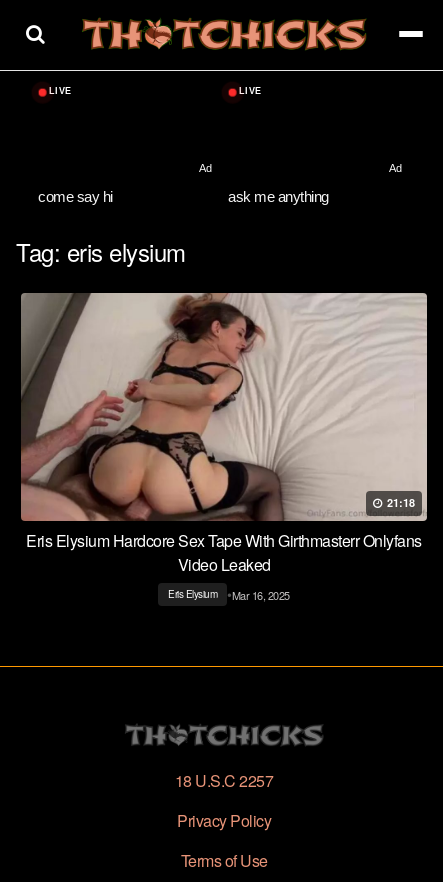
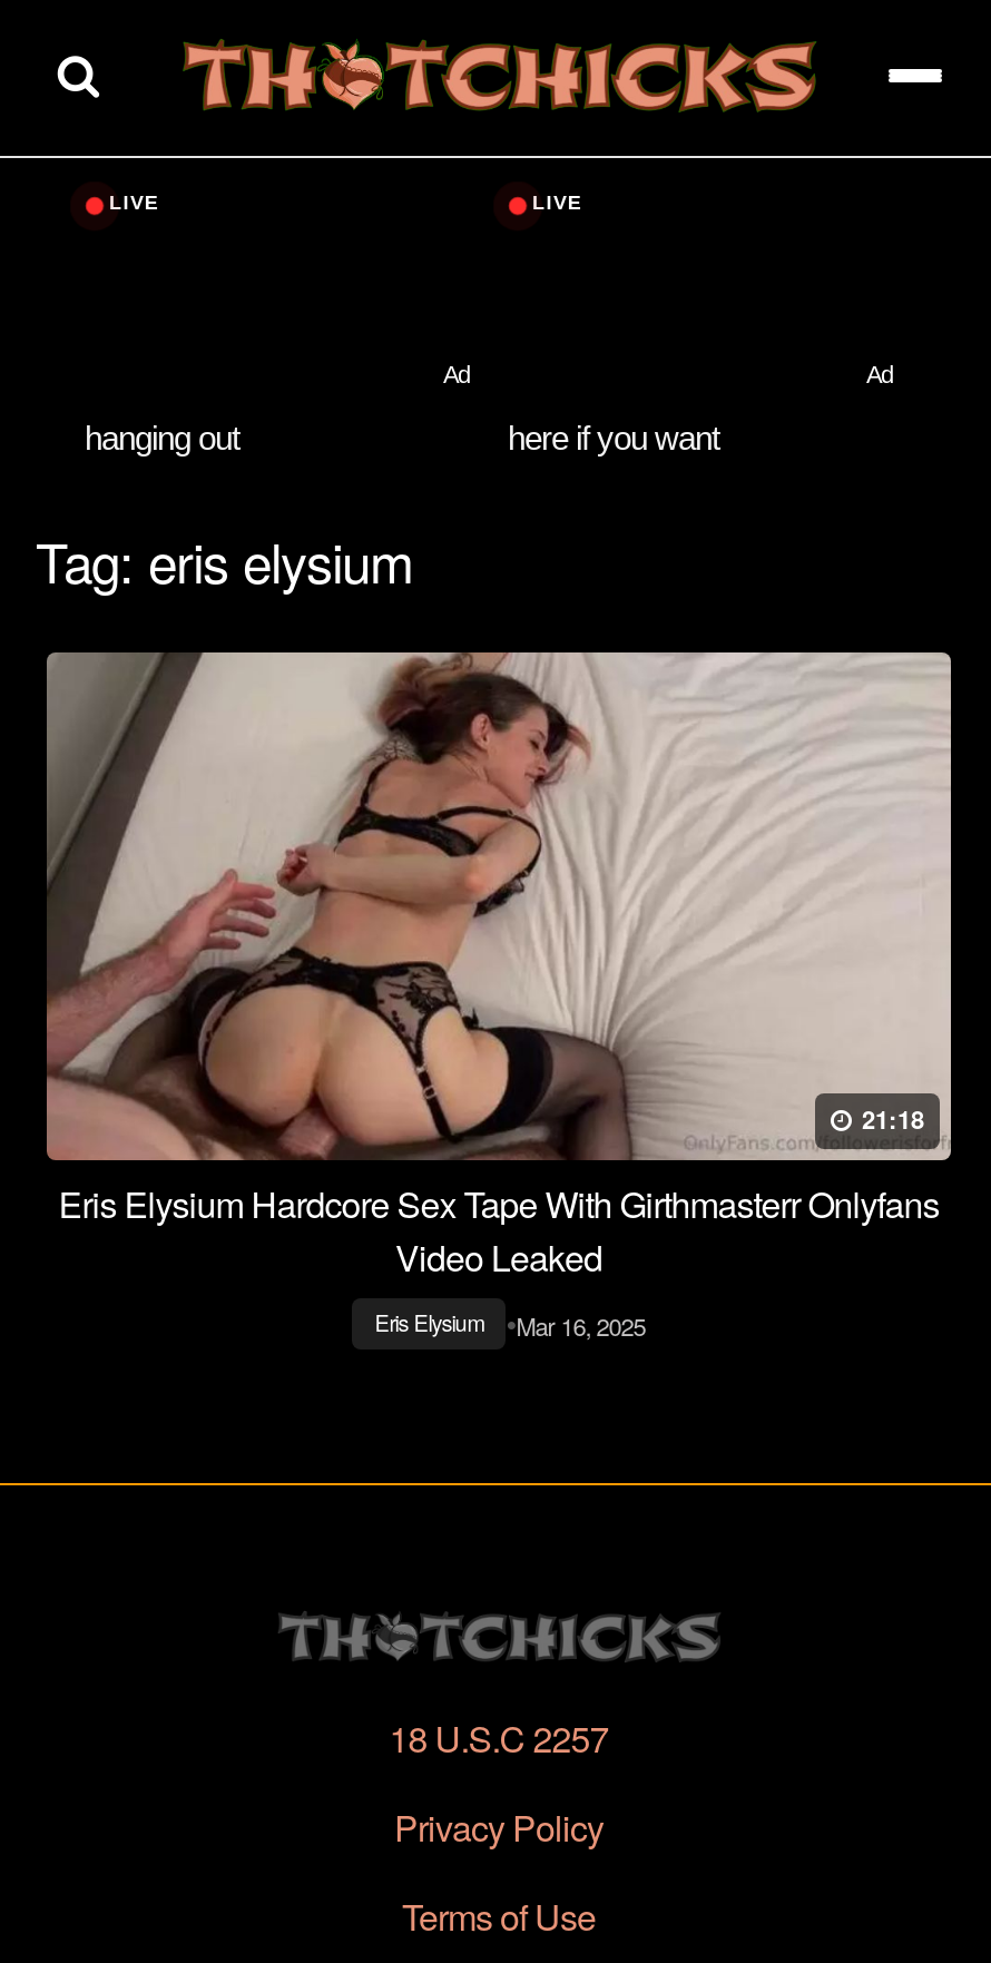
- come say hi
- ask me anything
+ hanging out
+ here if you want
